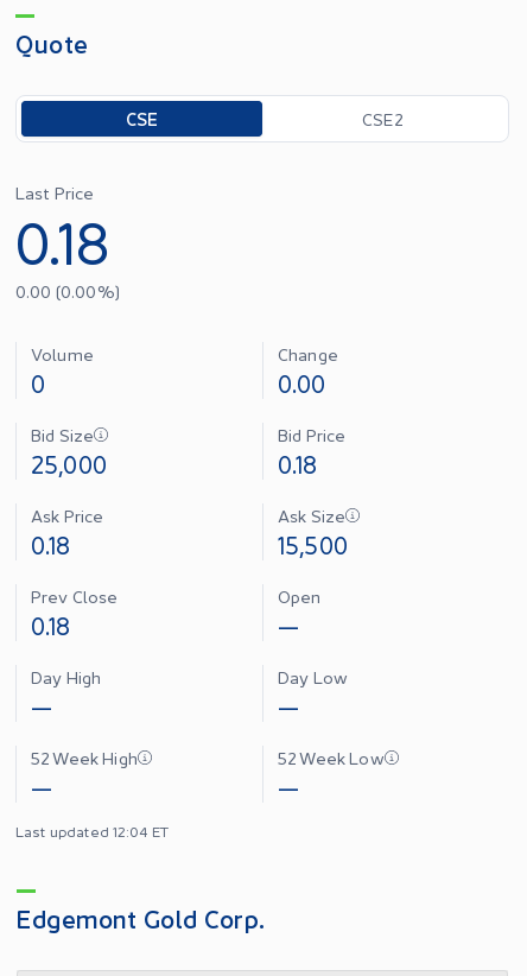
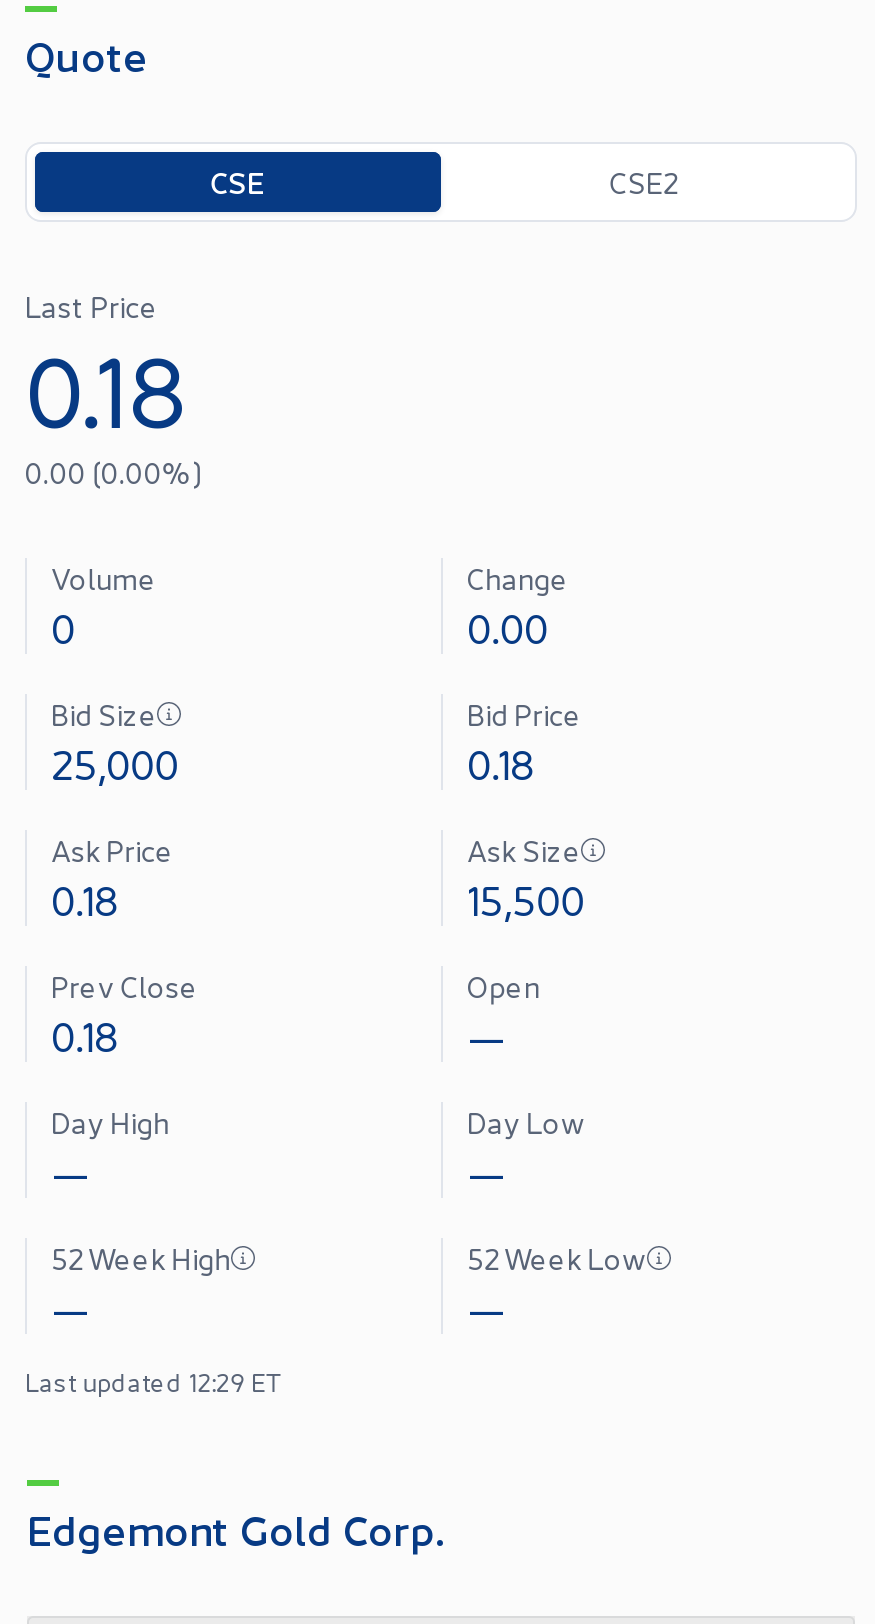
- Last updated 12:04 ET
+ Last updated 12:29 ET
